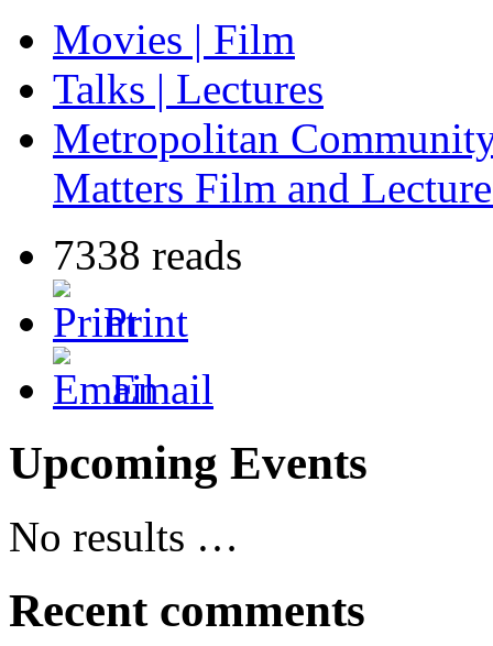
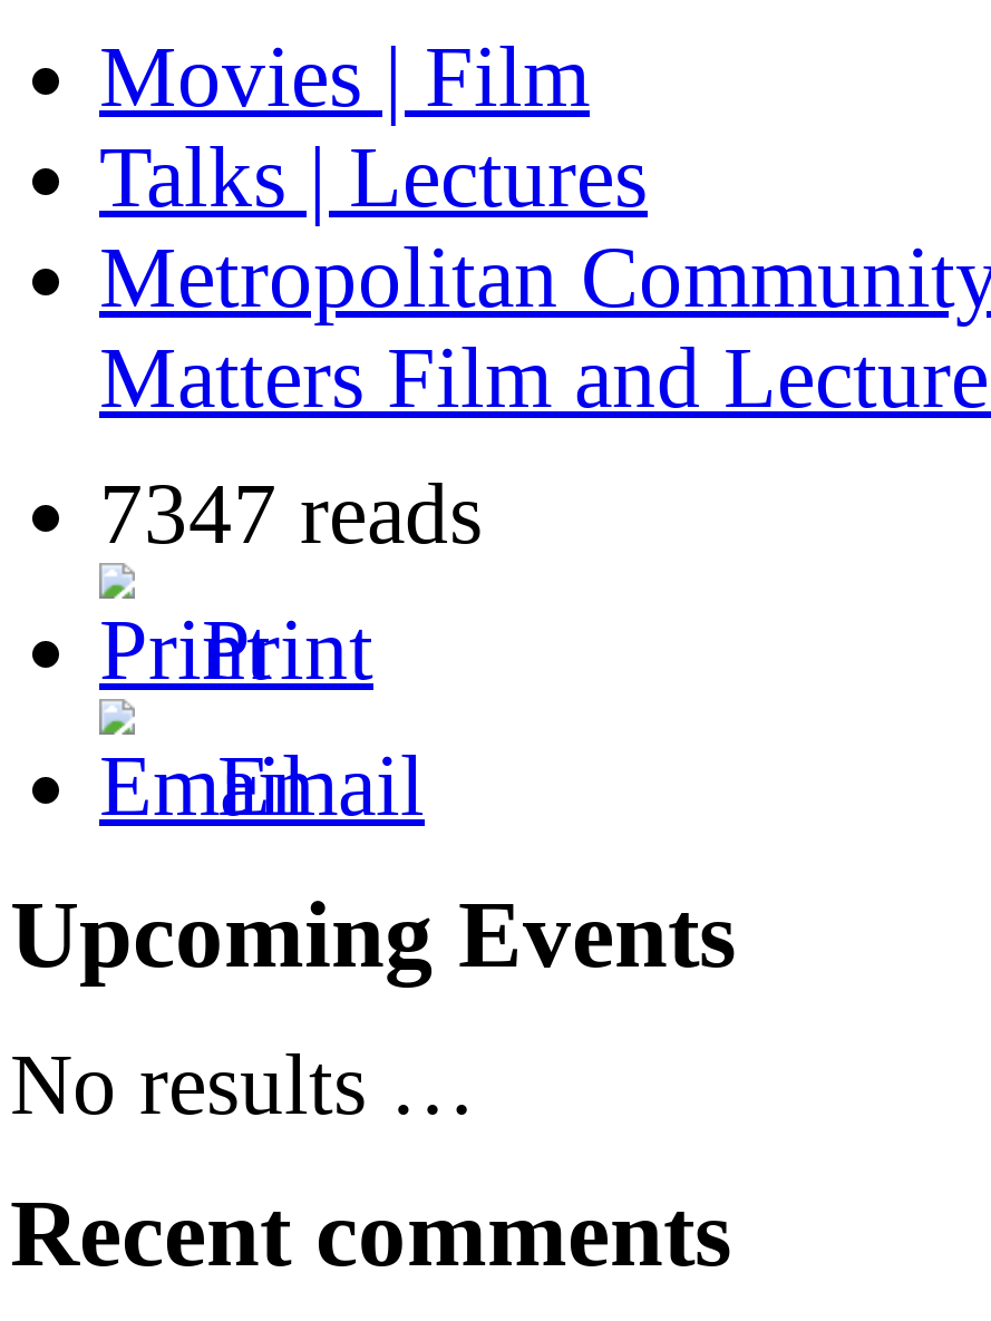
- 7338 reads
+ 7347 reads
